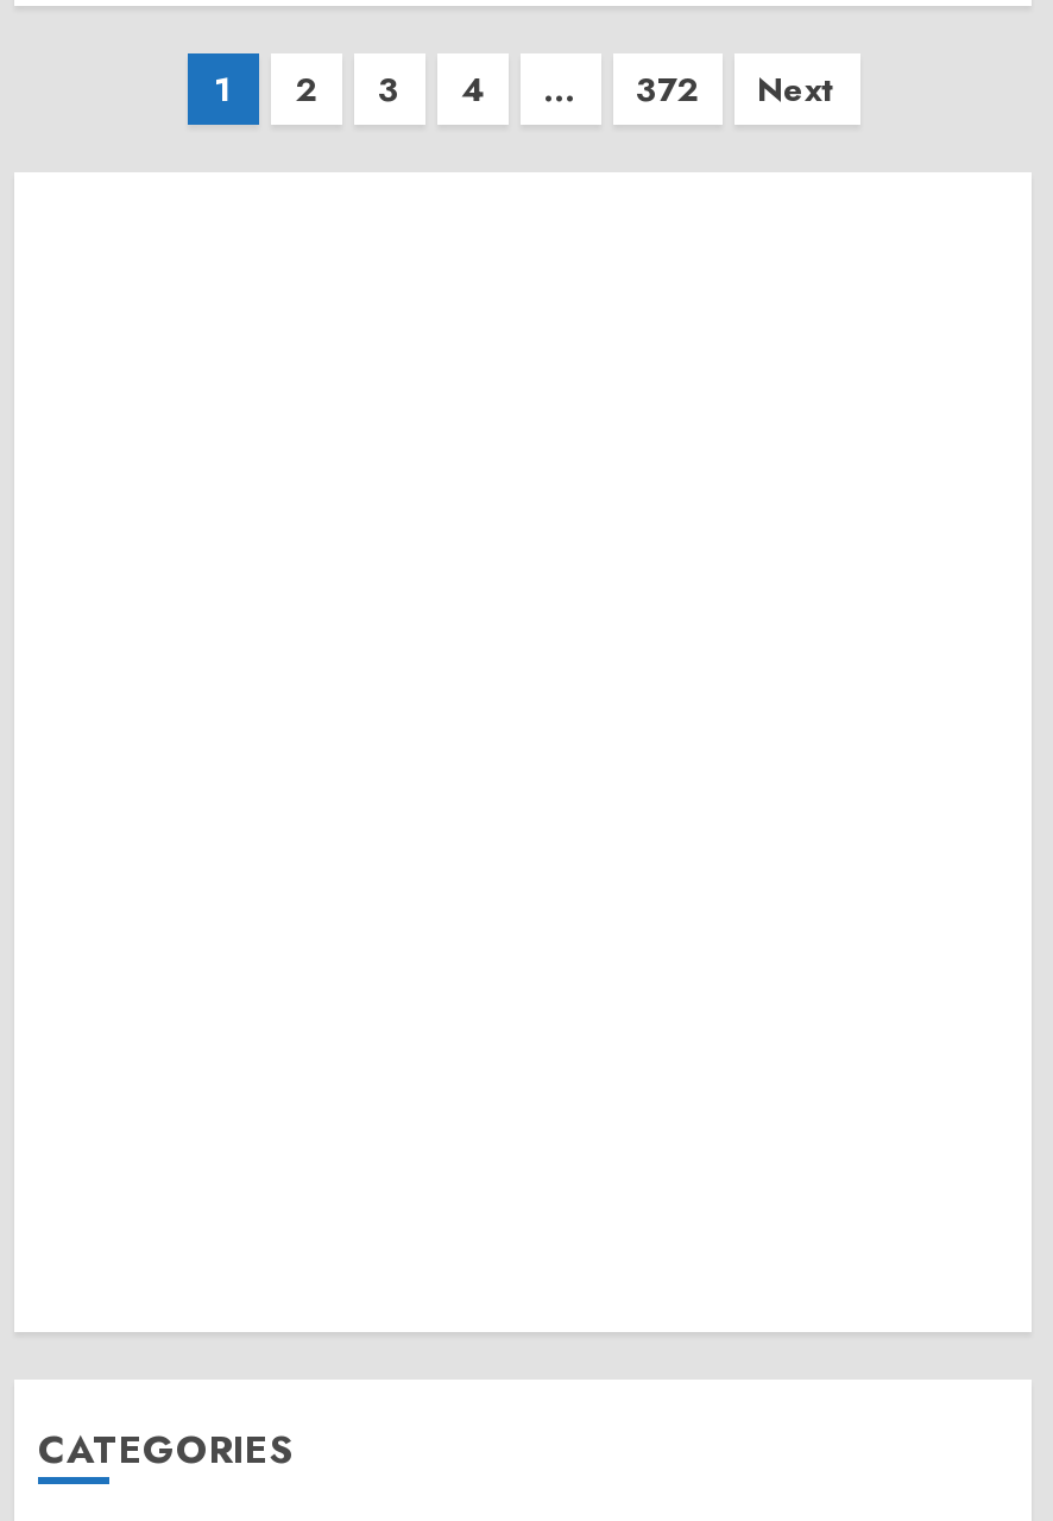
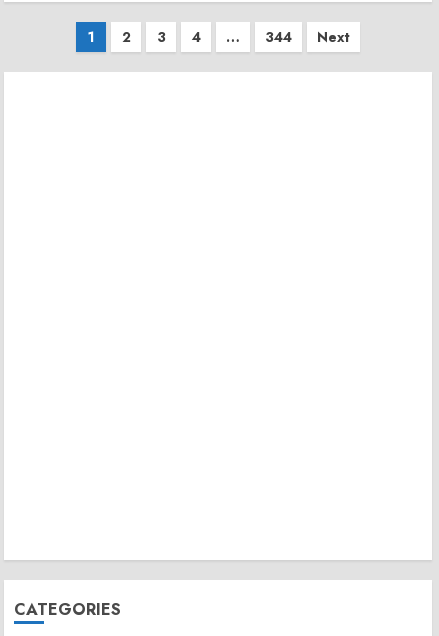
- 372
+ 344
